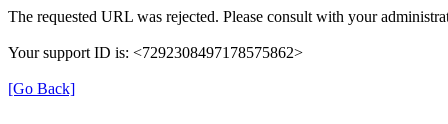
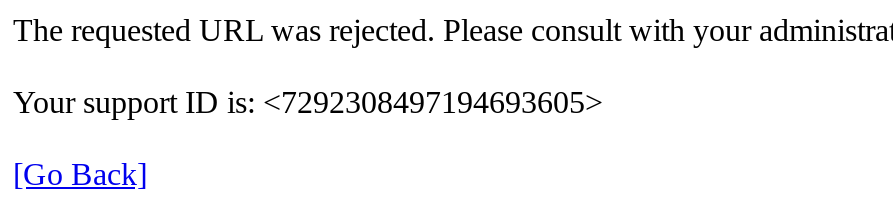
- Your support ID is: <7292308497178575862>
+ Your support ID is: <7292308497194693605>
